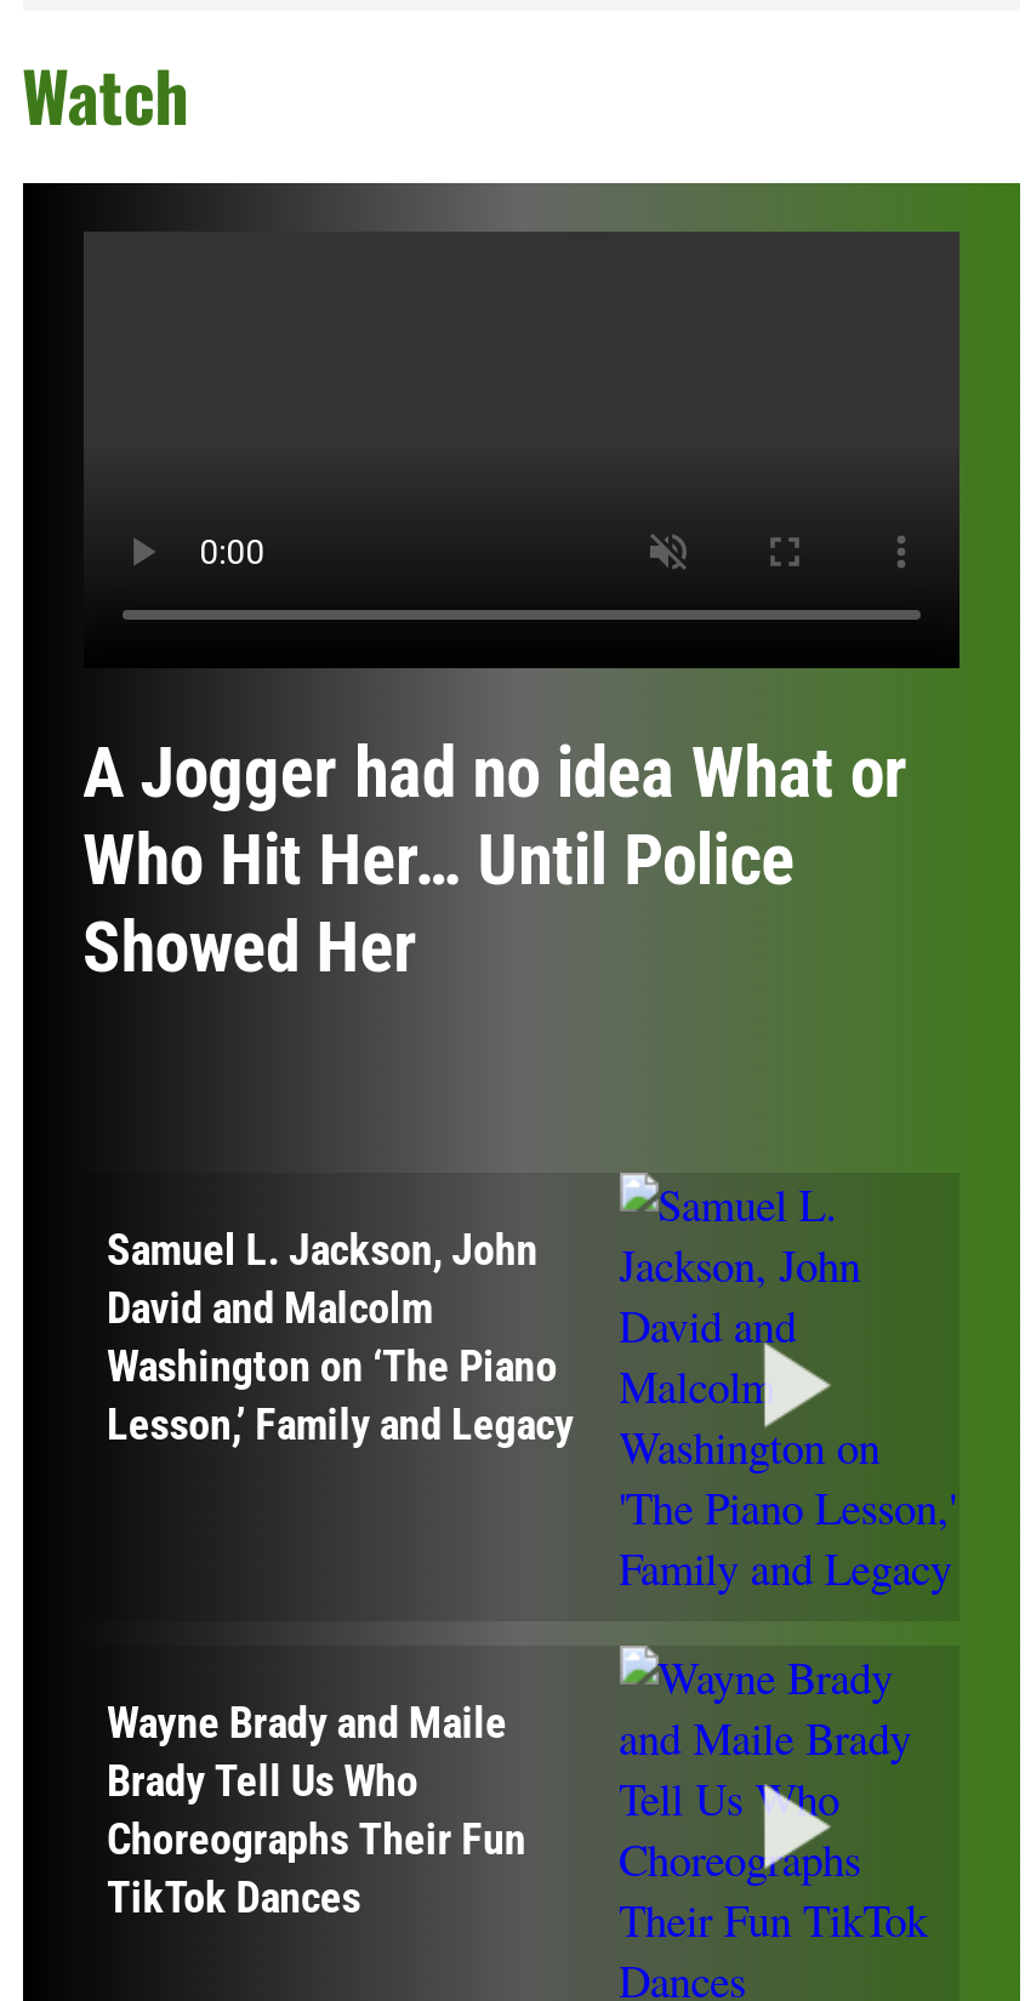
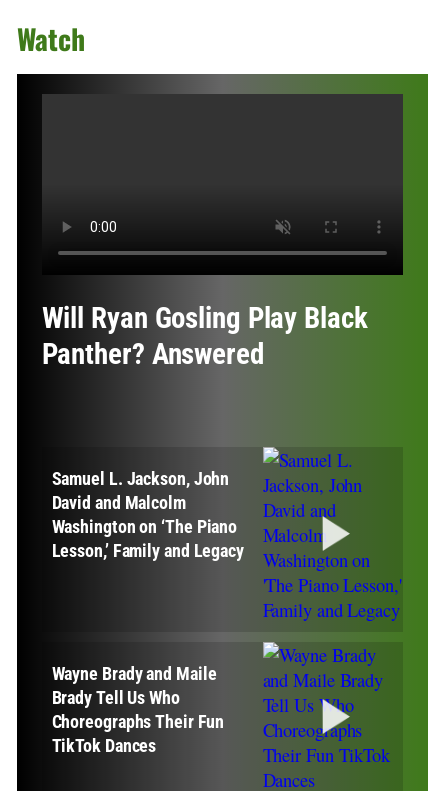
- A Jogger had no idea What or
- Who Hit Her… Until Police
- Showed Her
+ Will Ryan Gosling Play Black
+ Panther? Answered
